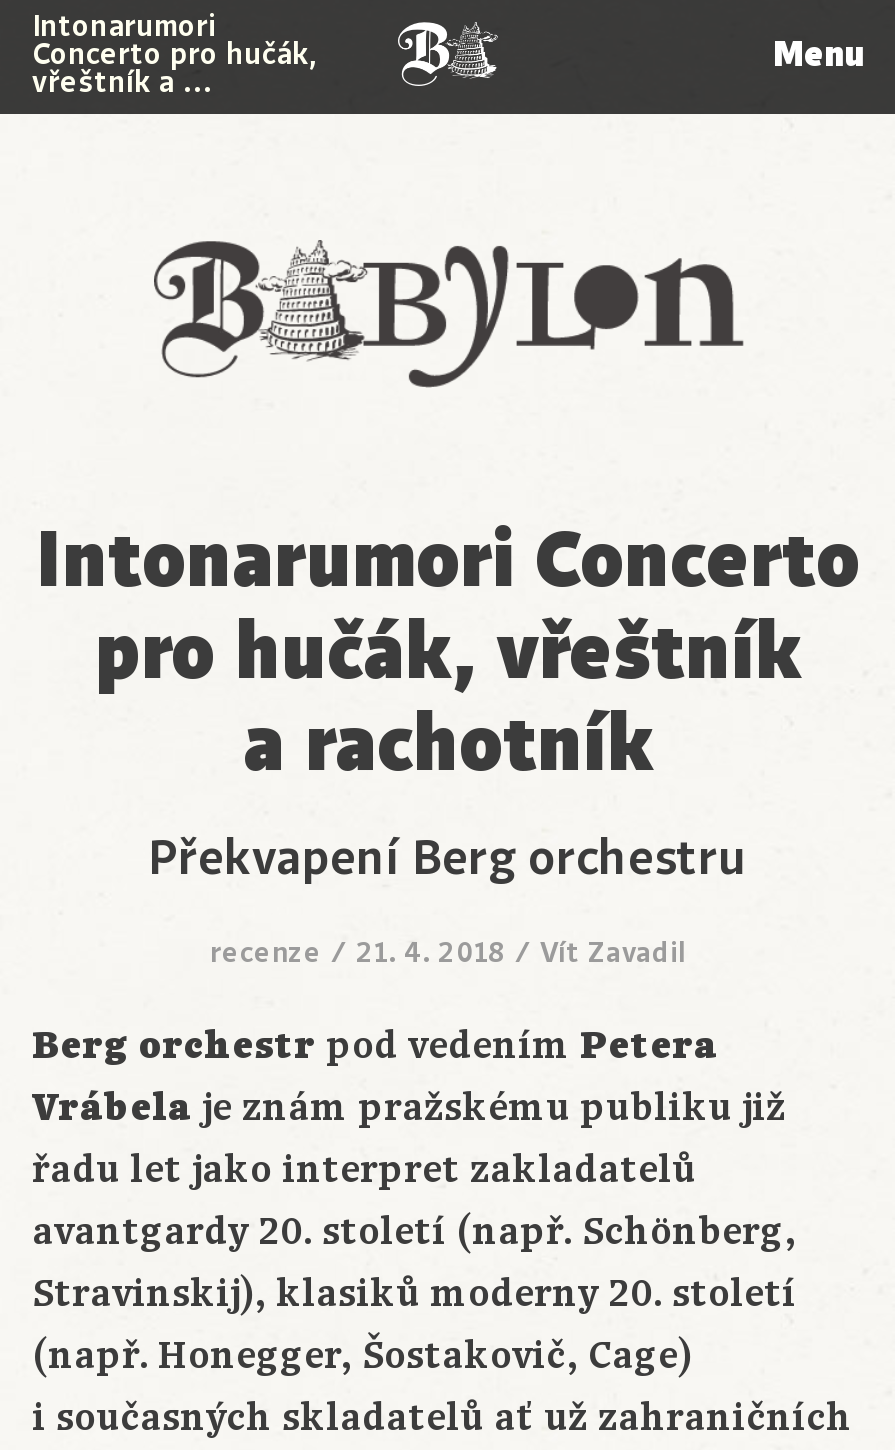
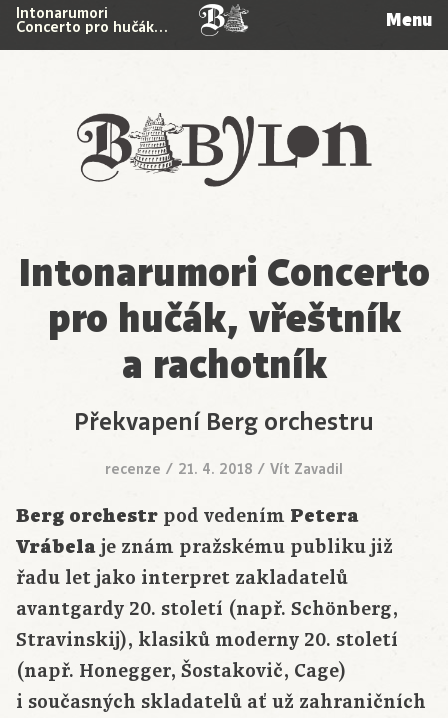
- Concerto pro hučák,
- vřeštník a …
+ Concerto pro hučák…
